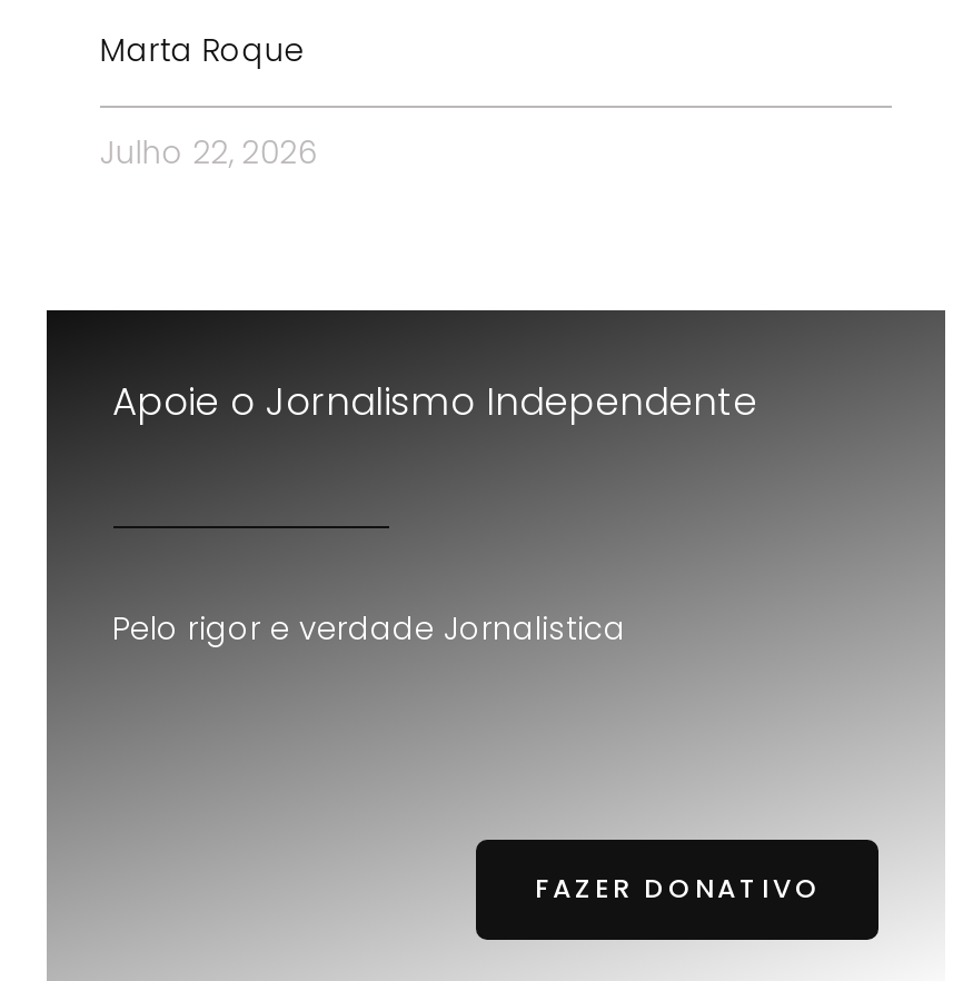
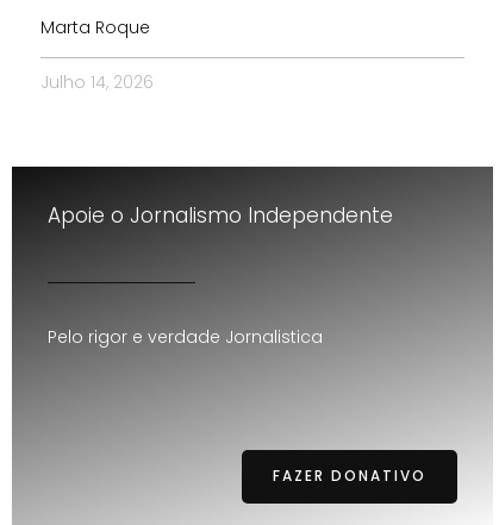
- Julho 22, 2026
+ Julho 14, 2026
